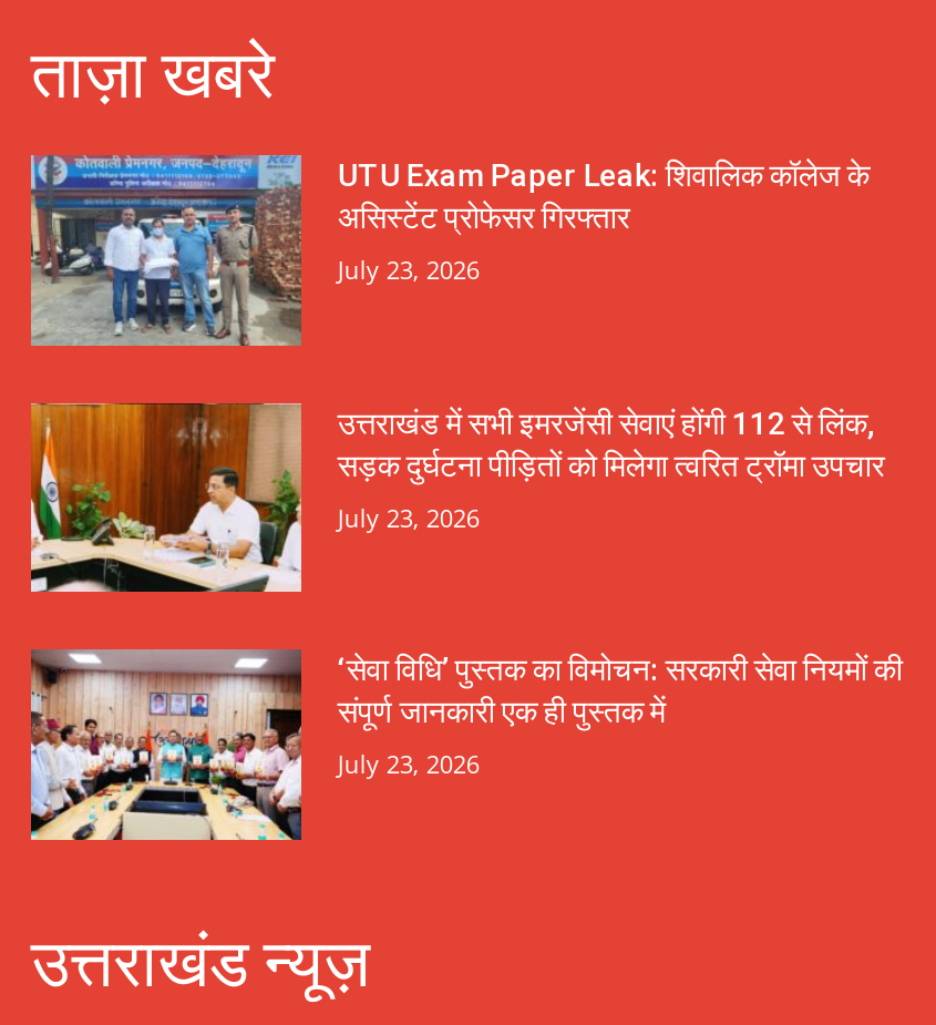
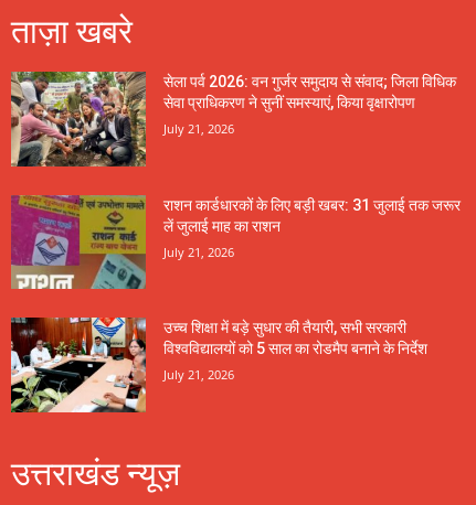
- [image]
- UTU Exam Paper Leak: शिवालिक कॉलेज के
- असिस्टेंट प्रोफेसर गिरफ्तार
+ [image]
+ सेला पर्व 2026: वन गुर्जर समुदाय से संवाद; जिला विधिक
+ सेवा प्राधिकरण ने सुनीं समस्याएं, किया वृक्षारोपण

- July 23, 2026
+ July 21, 2026

- [image]
- उत्तराखंड में सभी इमरजेंसी सेवाएं होंगी 112 से लिंक,
- सड़क दुर्घटना पीड़ितों को मिलेगा त्वरित ट्रॉमा उपचार
+ [image]
+ राशन कार्डधारकों के लिए बड़ी खबर: 31 जुलाई तक जरूर
+ लें जुलाई माह का राशन

- July 23, 2026
+ July 21, 2026

- [image]
- ‘सेवा विधि’ पुस्तक का विमोचन: सरकारी सेवा नियमों की
- संपूर्ण जानकारी एक ही पुस्तक में
+ [image]
+ उच्च शिक्षा में बड़े सुधार की तैयारी, सभी सरकारी
+ विश्वविद्यालयों को 5 साल का रोडमैप बनाने के निर्देश

- July 23, 2026
+ July 21, 2026
